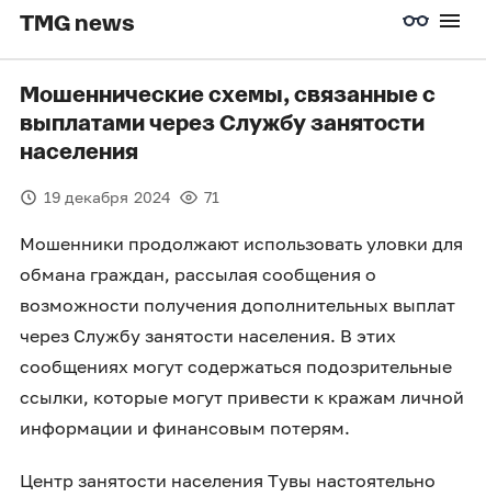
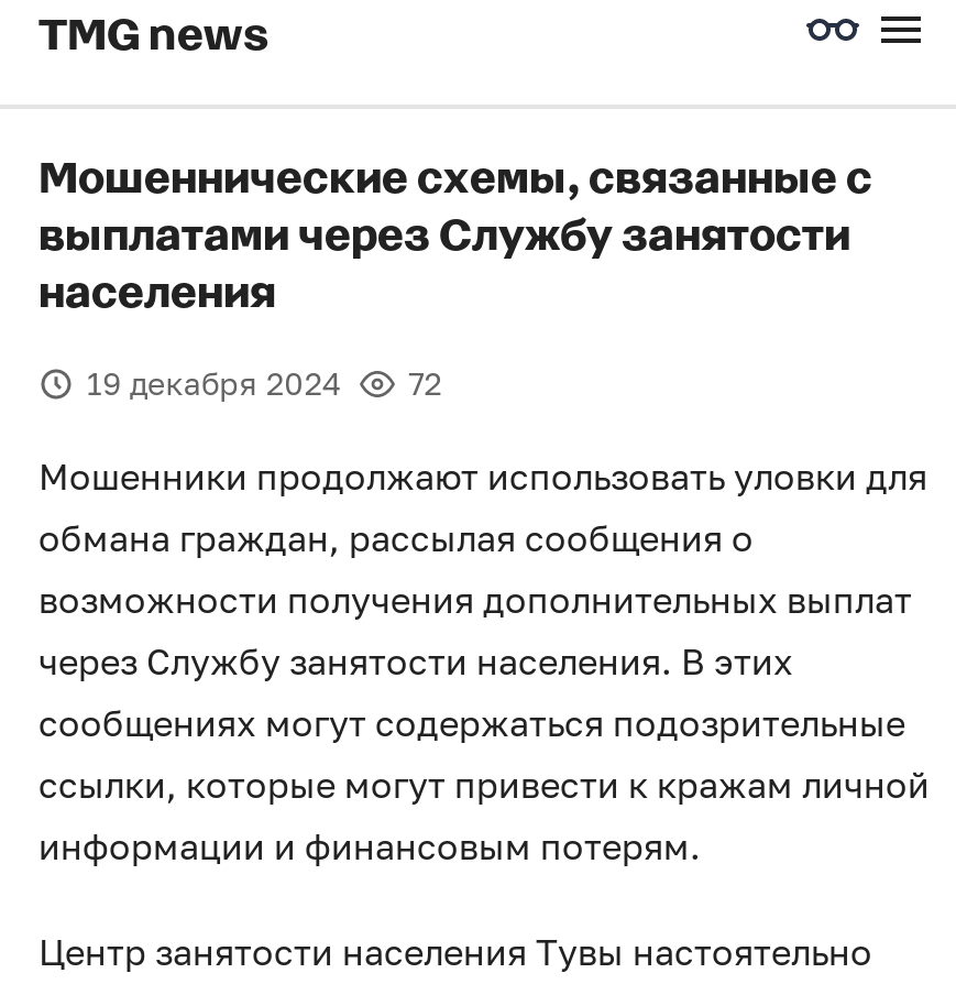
- 19 декабря 2024 71
+ 19 декабря 2024 72
